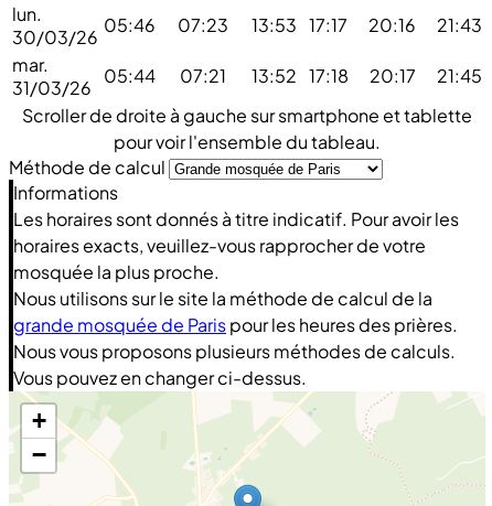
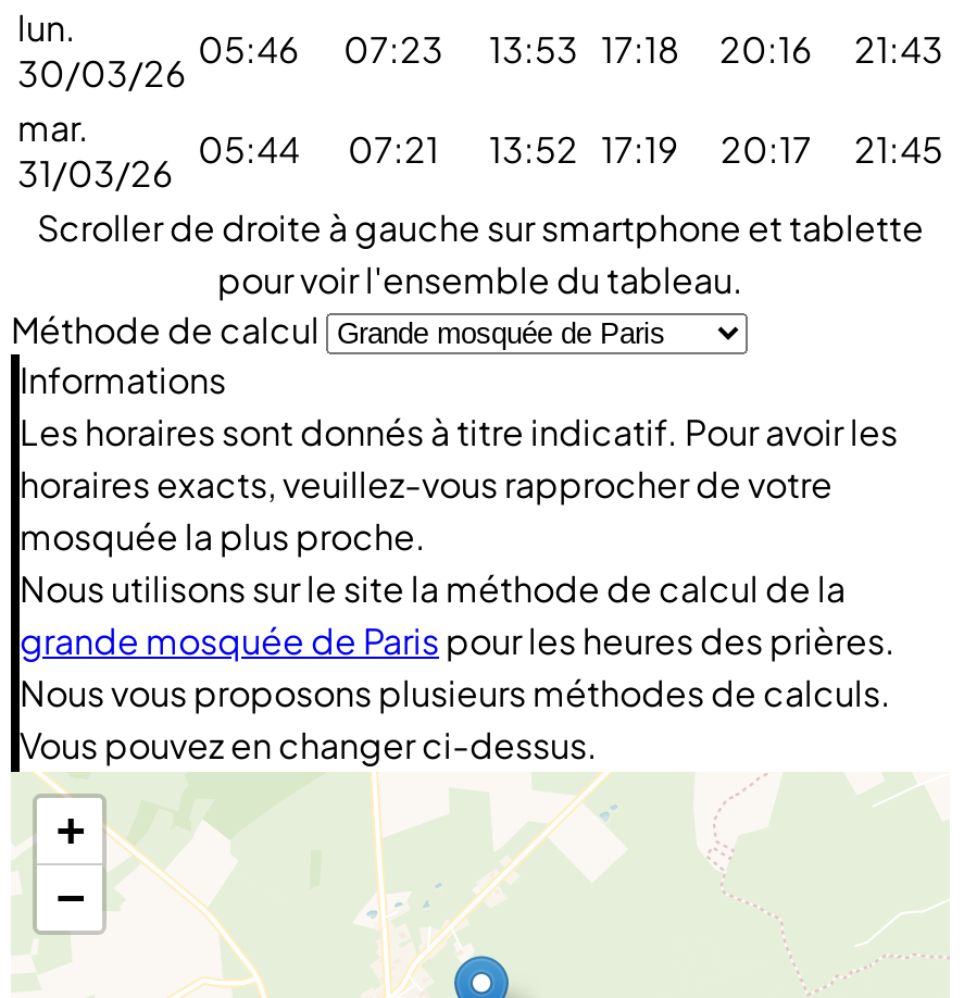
- 05:46 07:23 13:53 17:17 20:16 21:43
+ 05:46 07:23 13:53 17:18 20:16 21:43

- 05:44 07:21 13:52 17:18 20:17 21:45
+ 05:44 07:21 13:52 17:19 20:17 21:45
